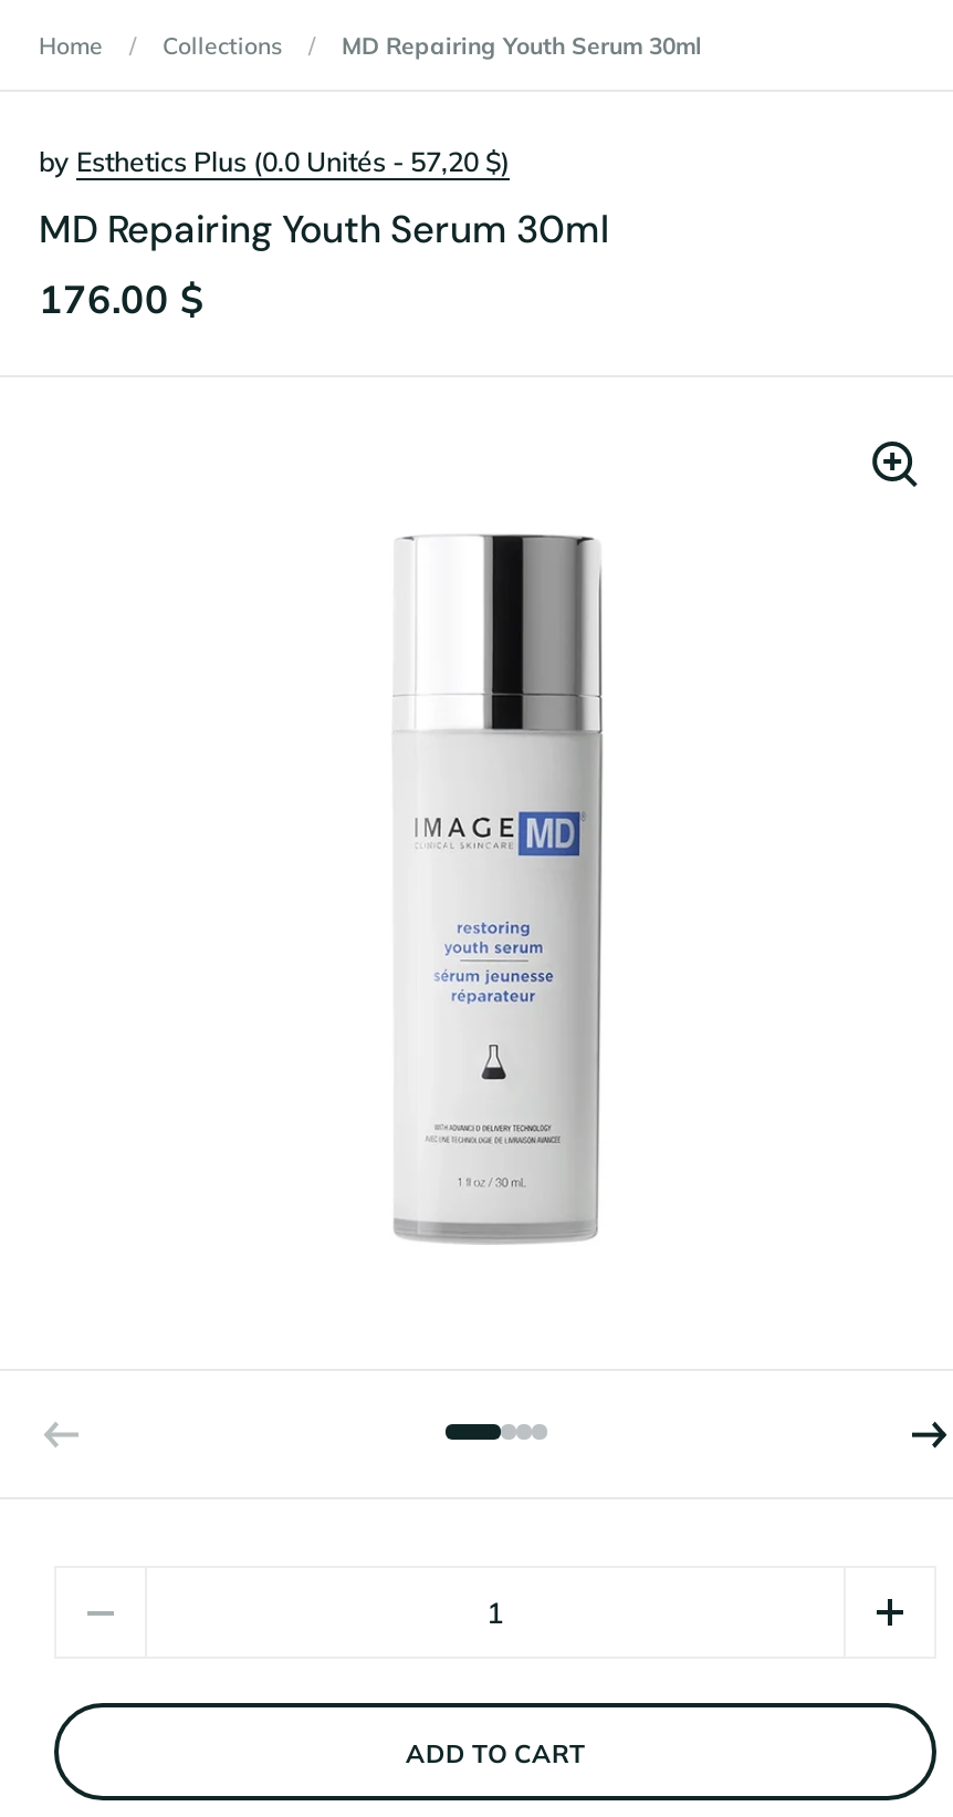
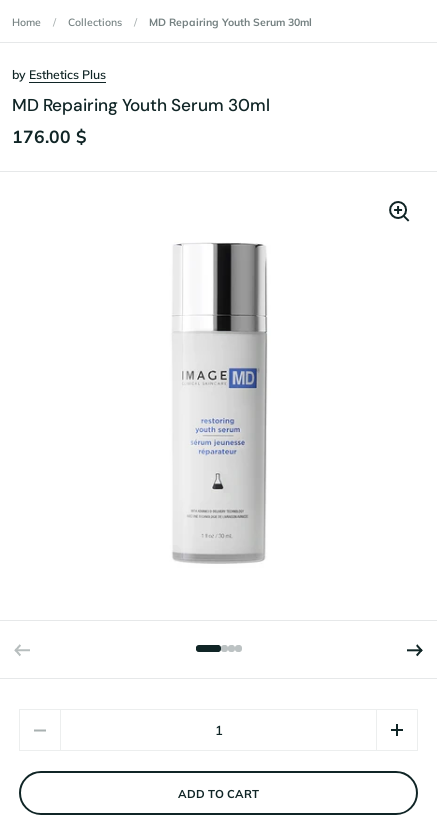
- by Esthetics Plus (0.0 Unités - 57,20 $)
+ by Esthetics Plus
